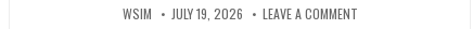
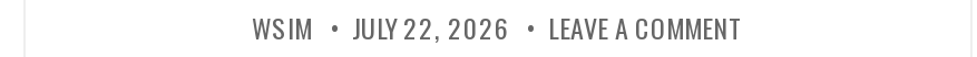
- WSIM JULY 19, 2026 LEAVE A COMMENT
+ WSIM JULY 22, 2026 LEAVE A COMMENT
